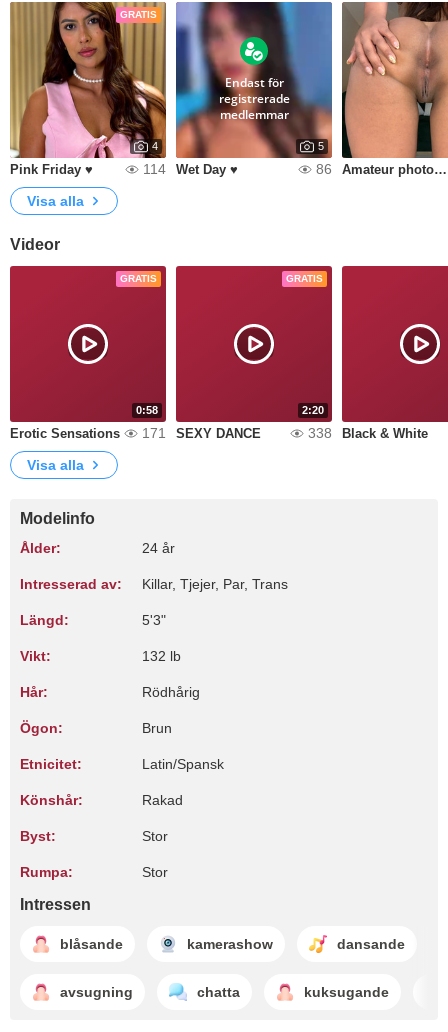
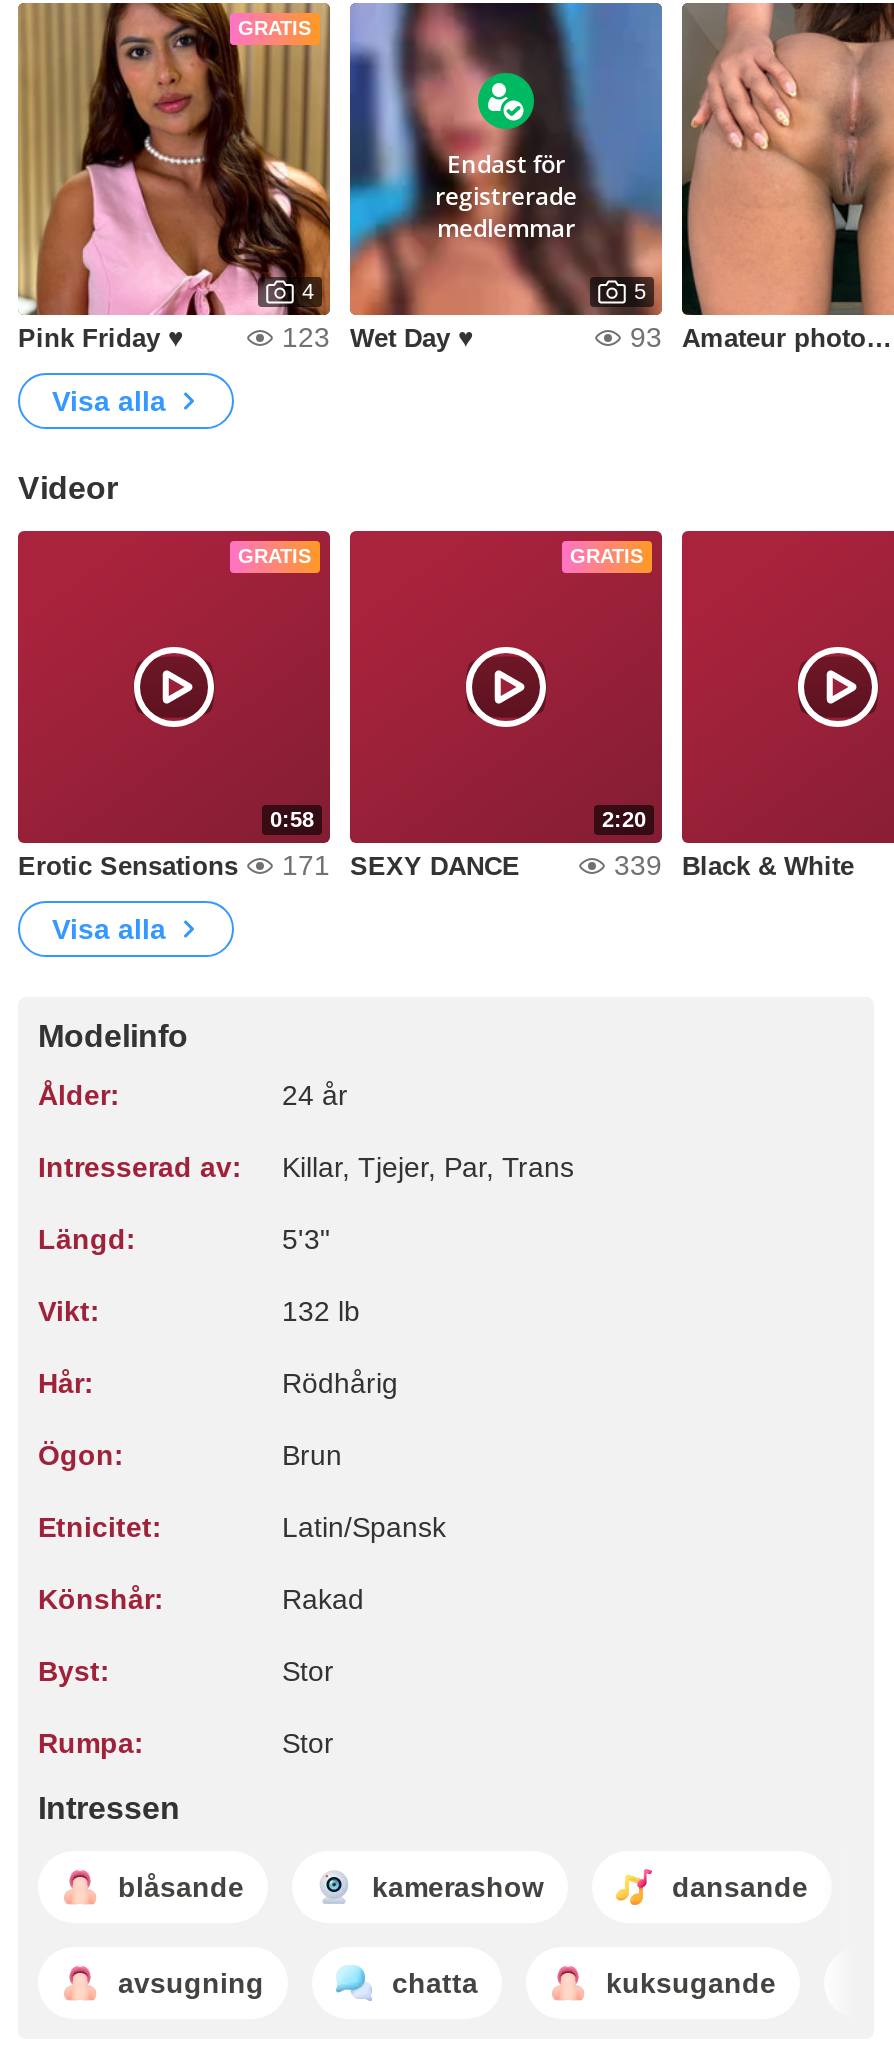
- 114
+ 123

- 86
+ 93

- 338 Black & White
+ 339 Black & White
